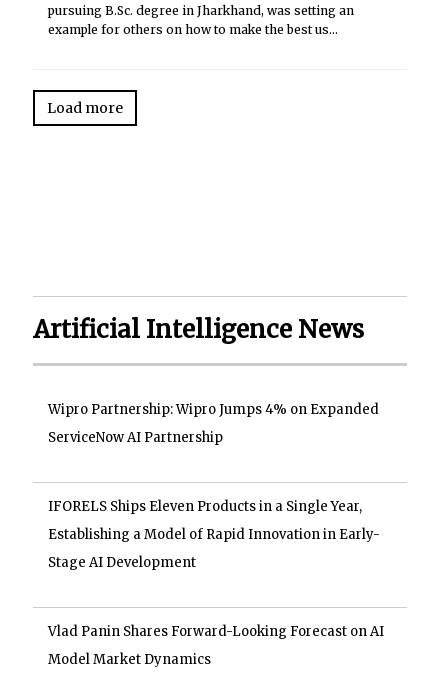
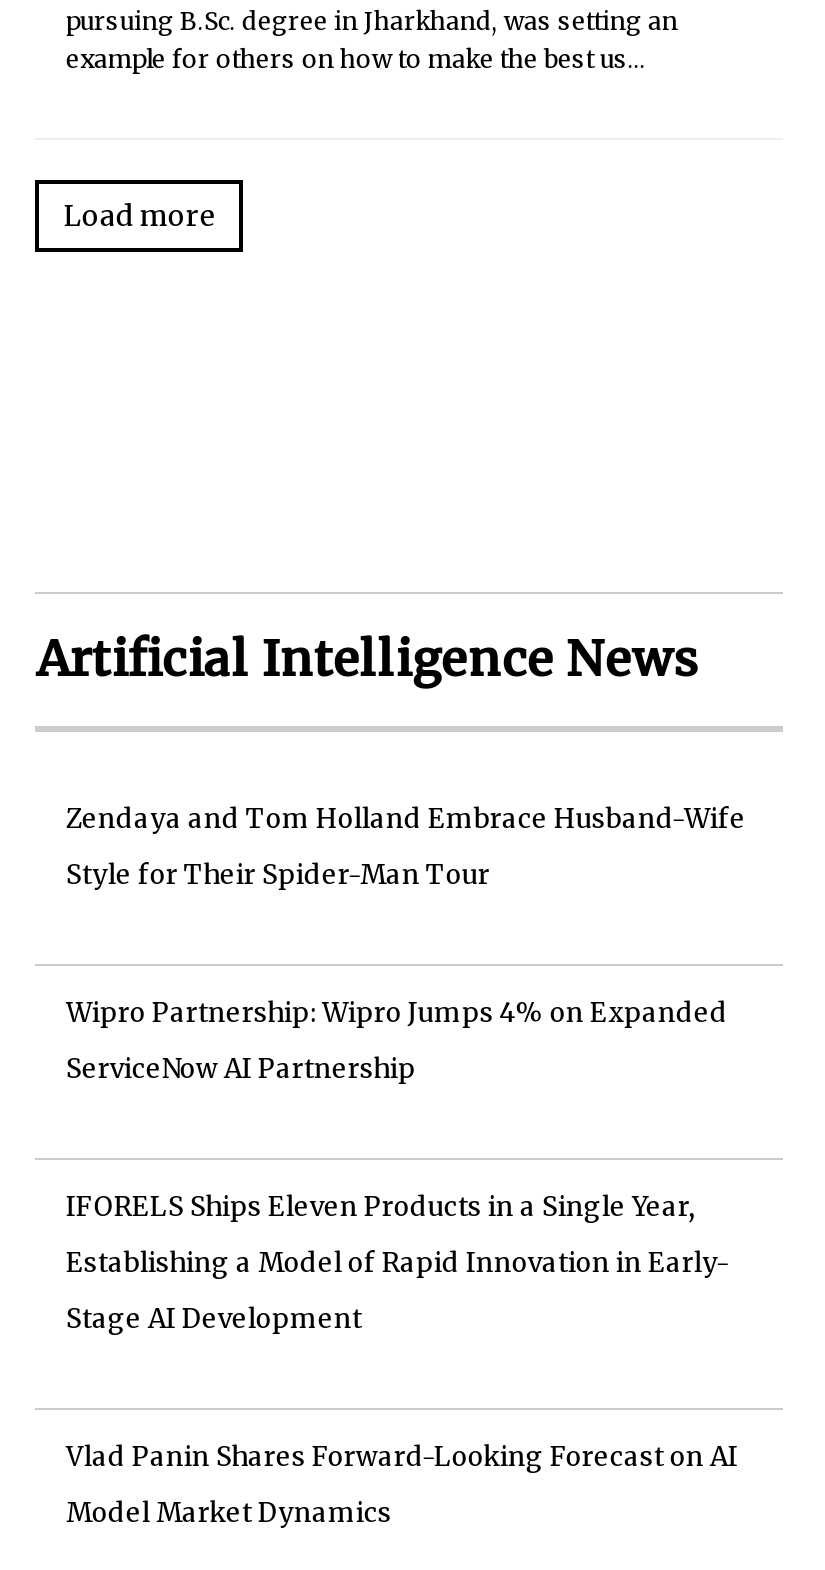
+ Zendaya and Tom Holland Embrace Husband-Wife
+ Style for Their Spider-Man Tour
